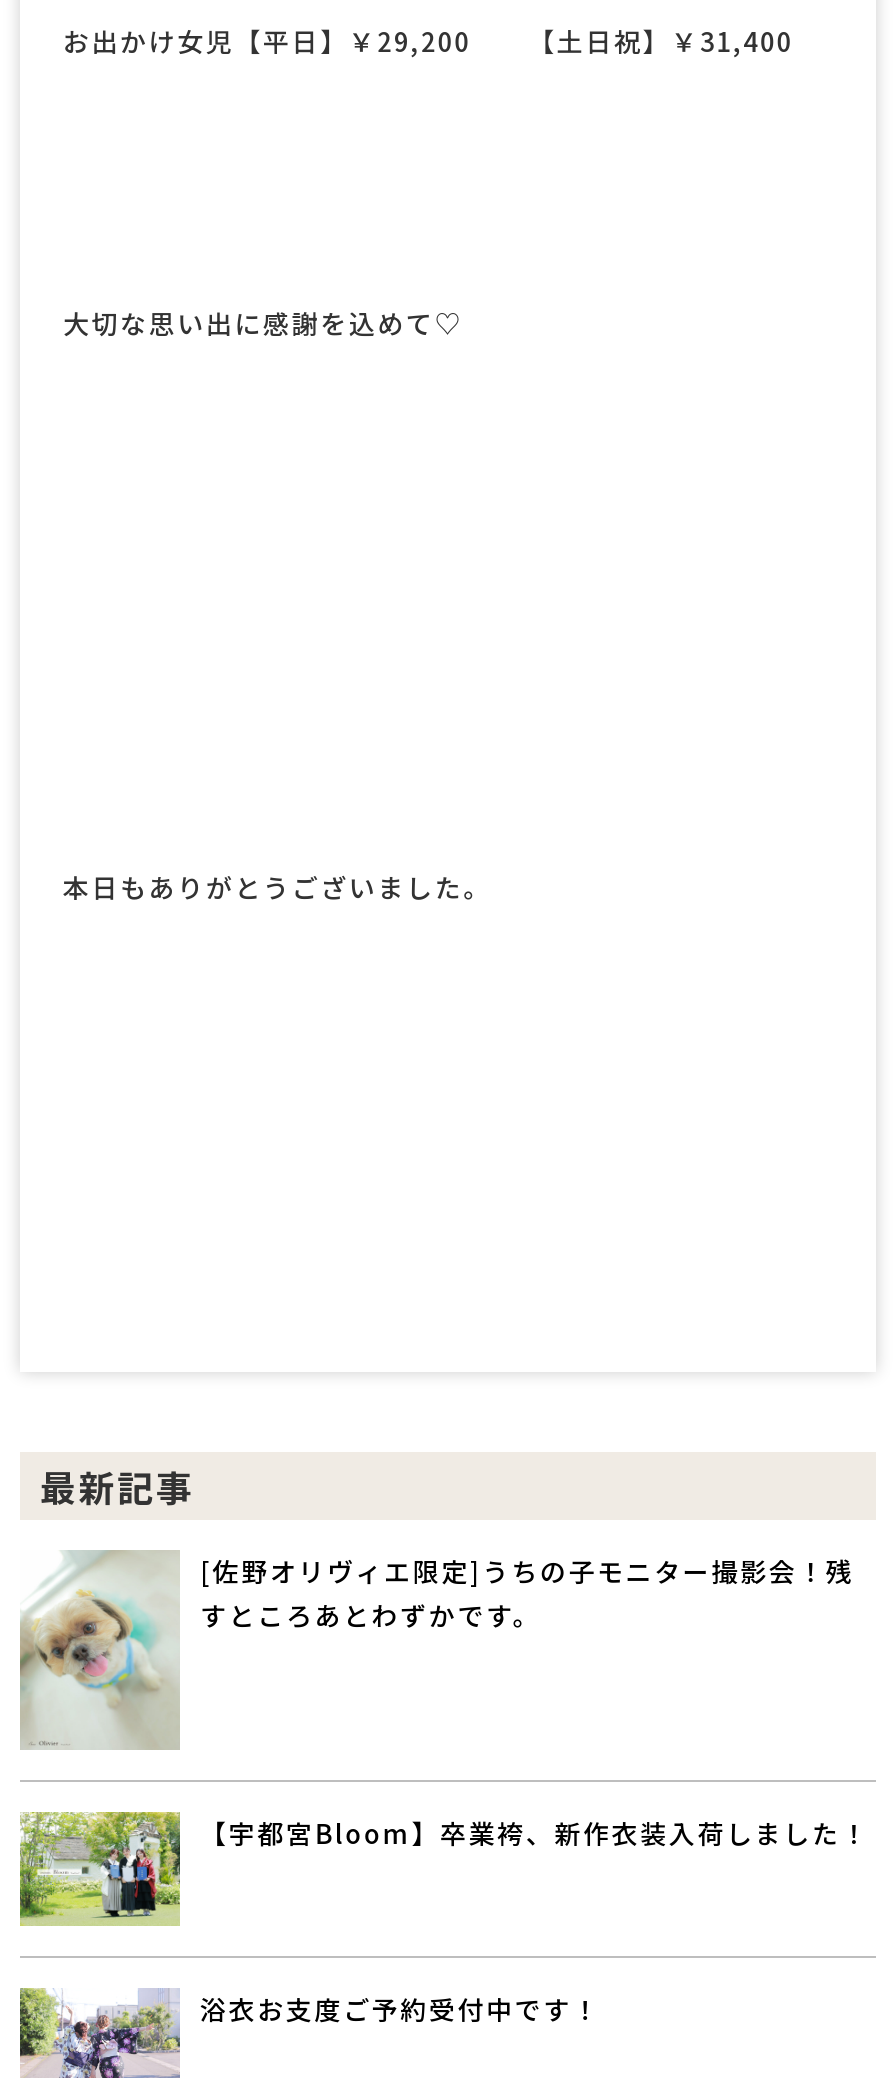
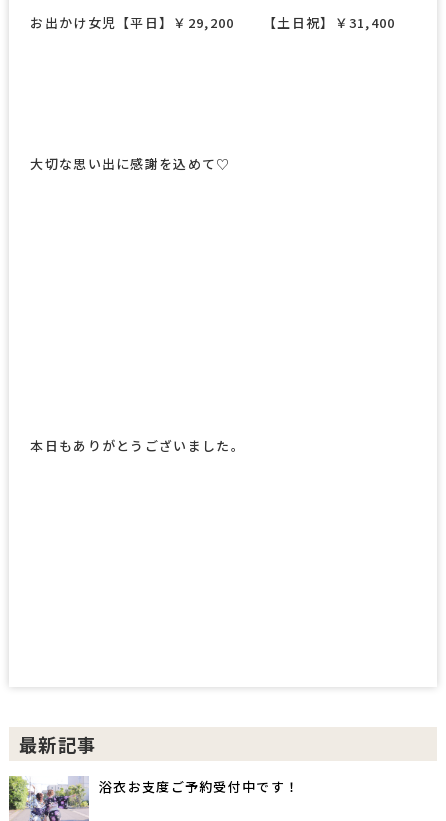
- [image]
- [佐野オリヴィエ限定]うちの子モニター撮影会！残
- すところあとわずかです。

- [image]
- 【宇都宮Bloom】卒業袴、新作衣装入荷しました！
